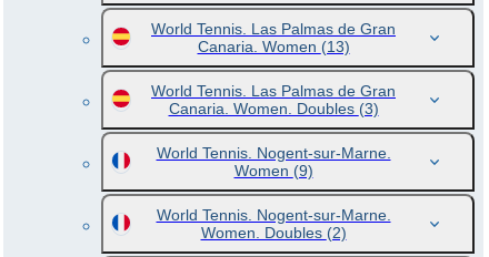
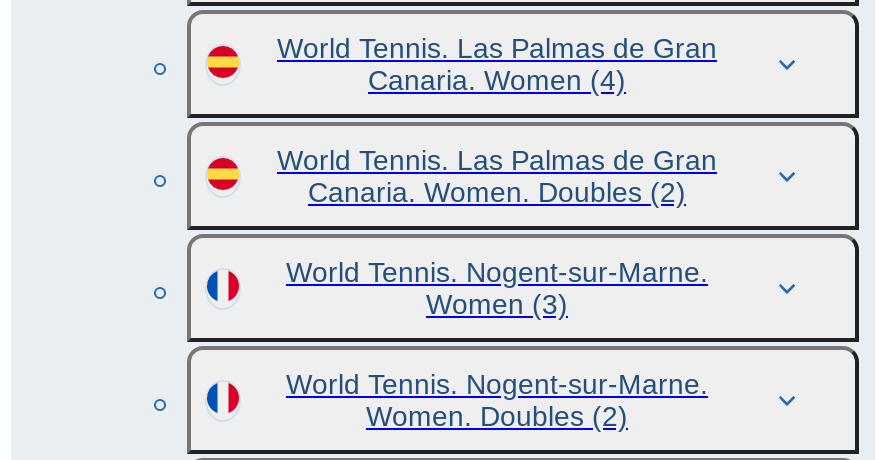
- Canaria. Women (13)
+ Canaria. Women (4)

- Canaria. Women. Doubles (3)
+ Canaria. Women. Doubles (2)

- Women (9)
+ Women (3)
